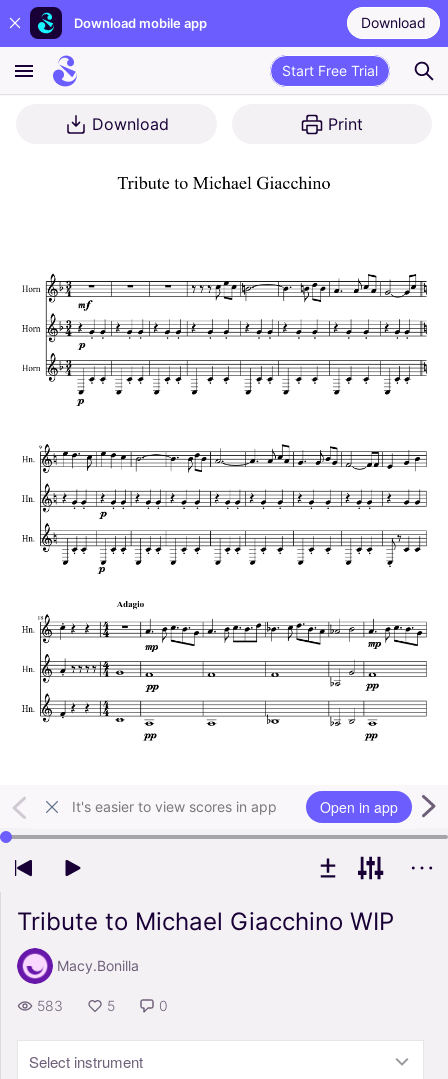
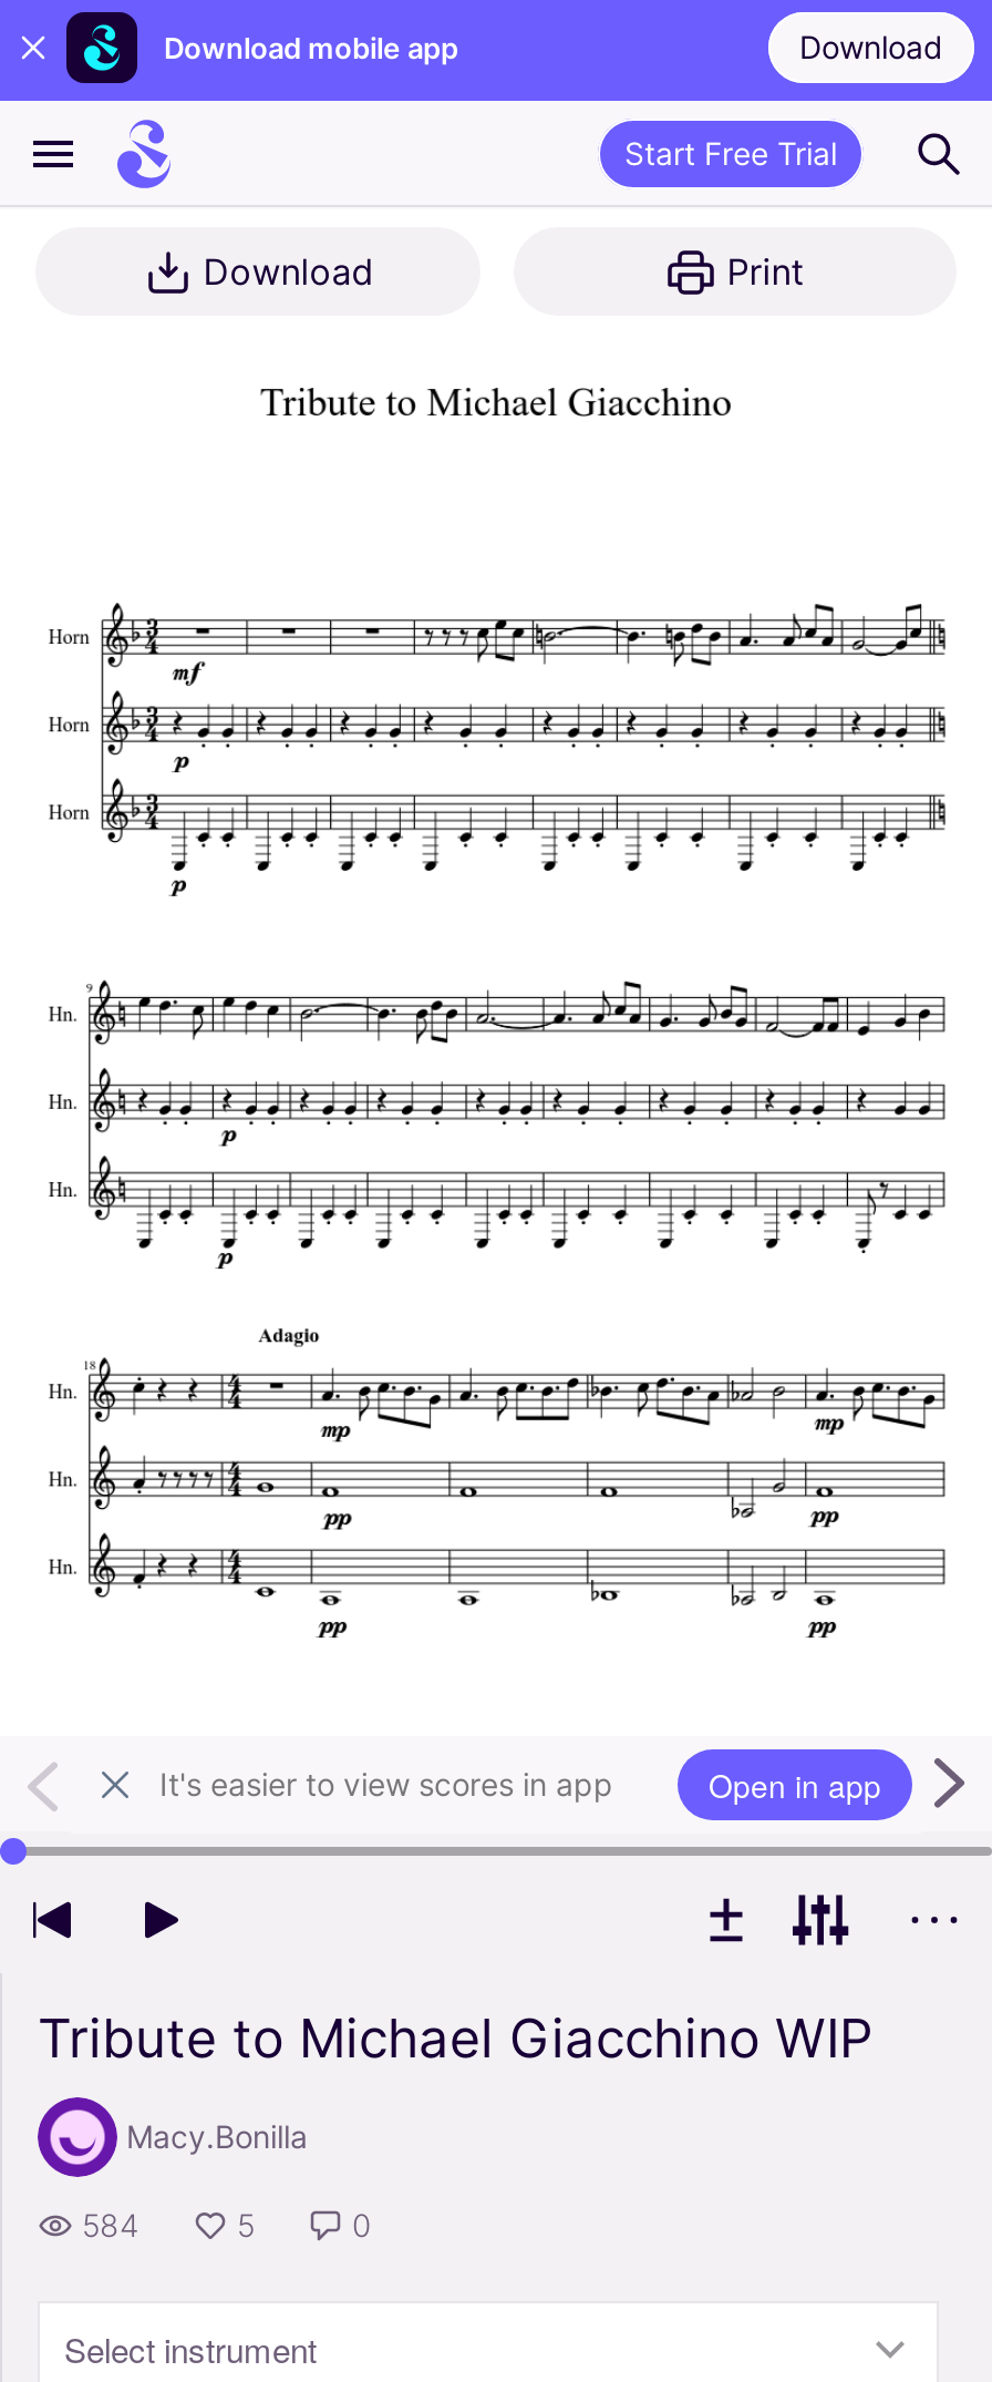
- 583
+ 584
